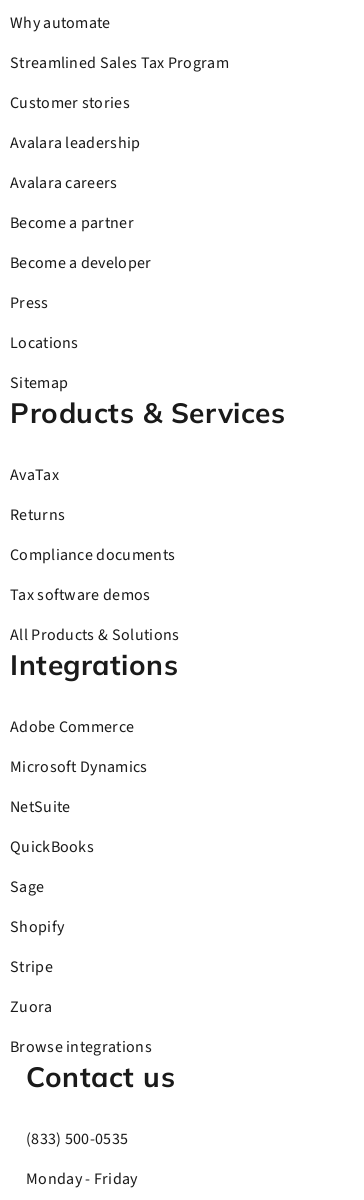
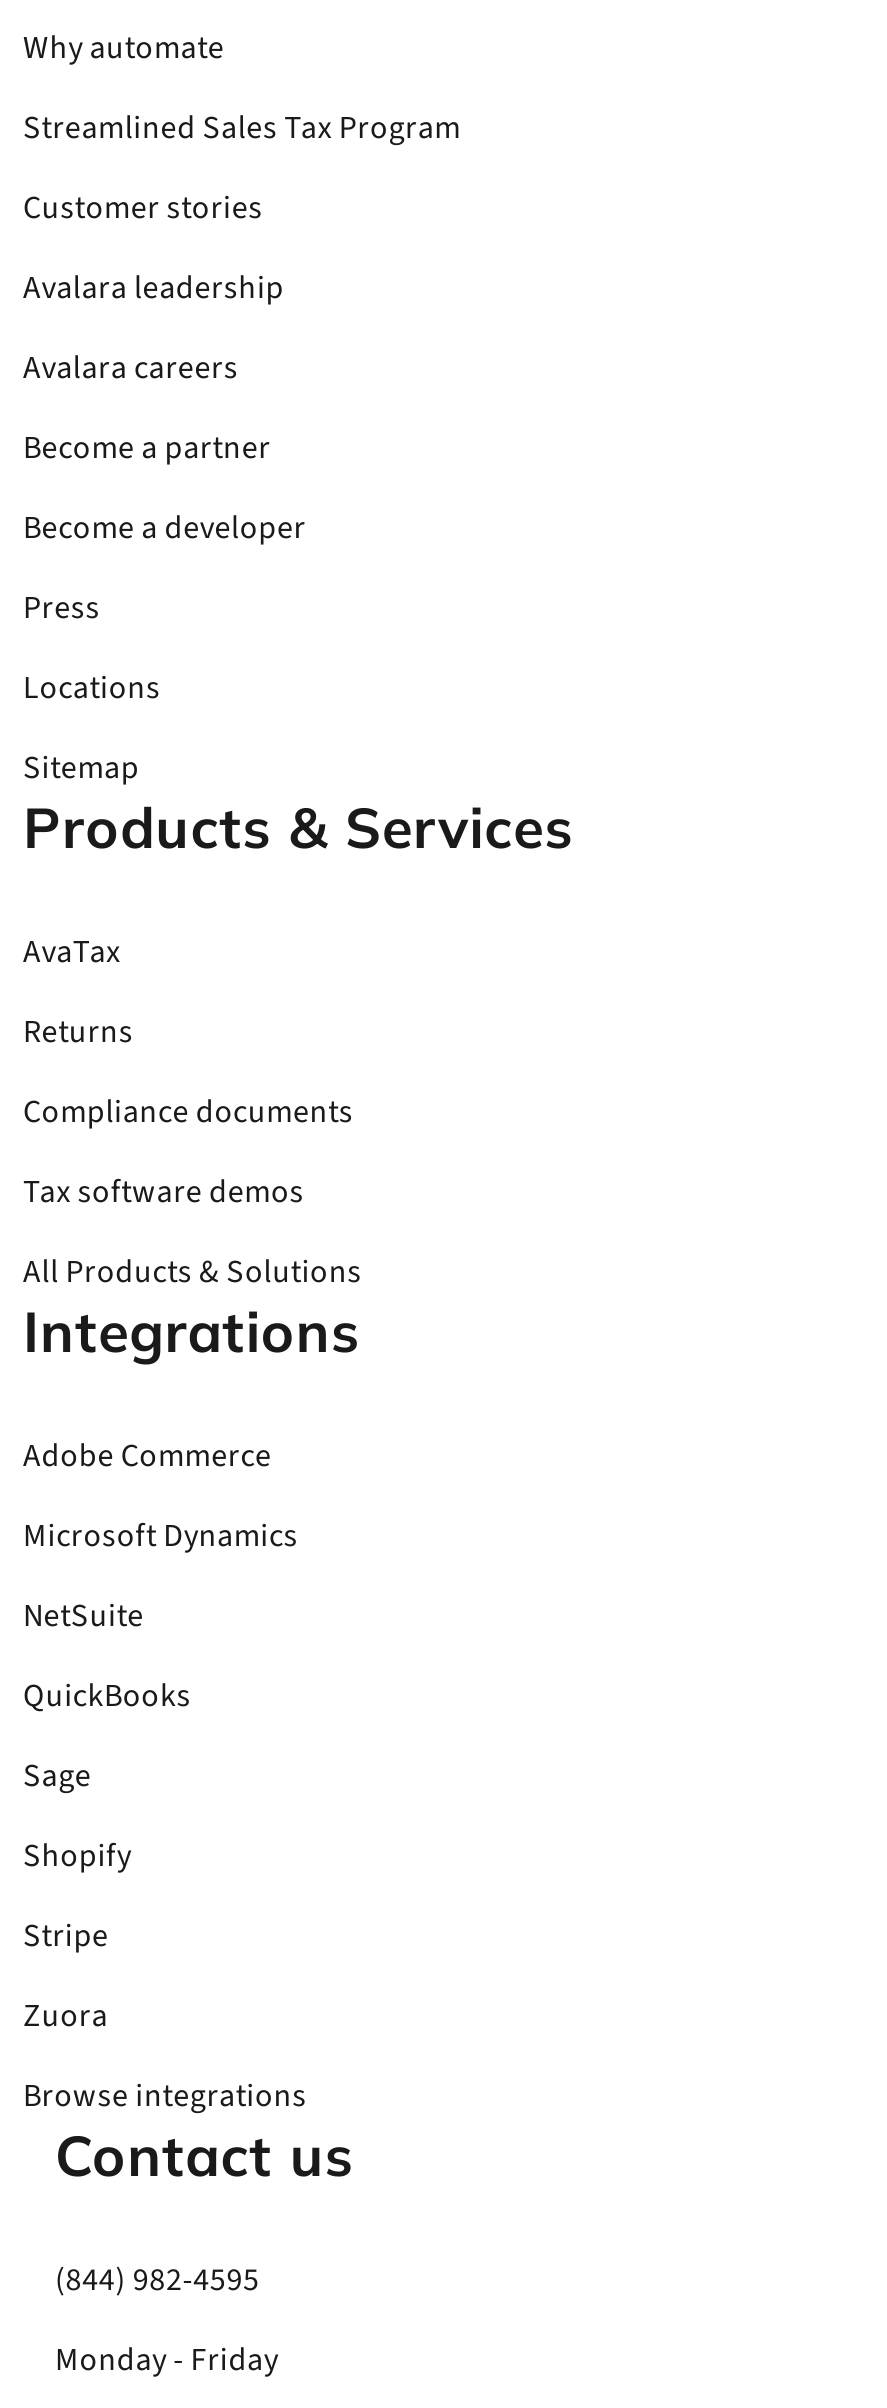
- (833) 500-0535
+ (844) 982-4595
